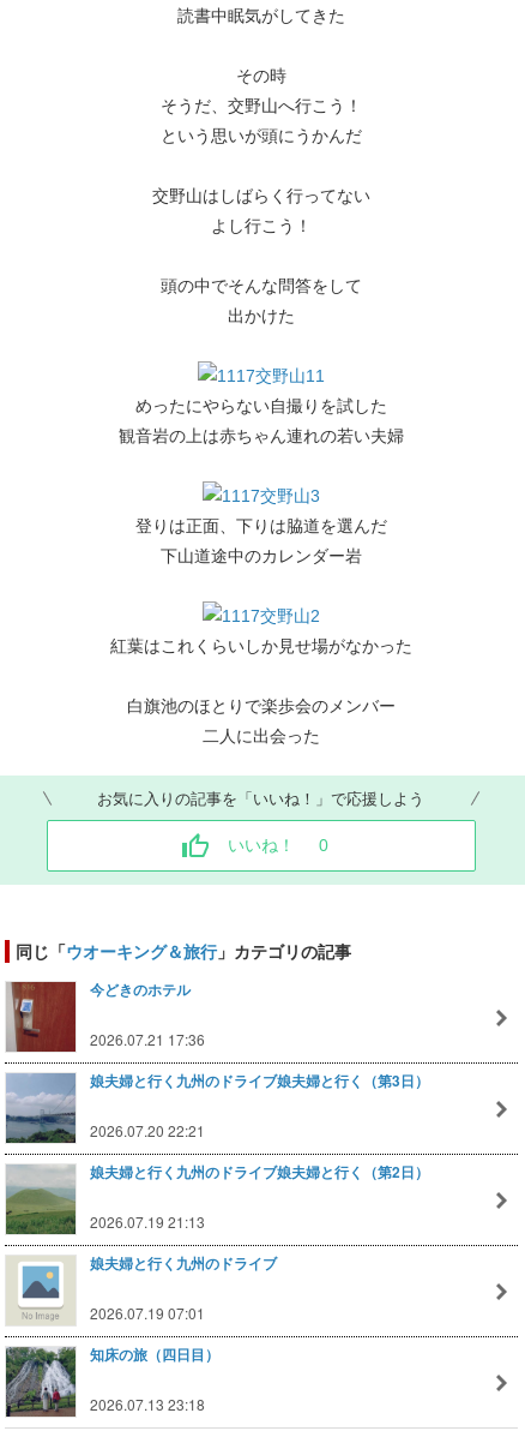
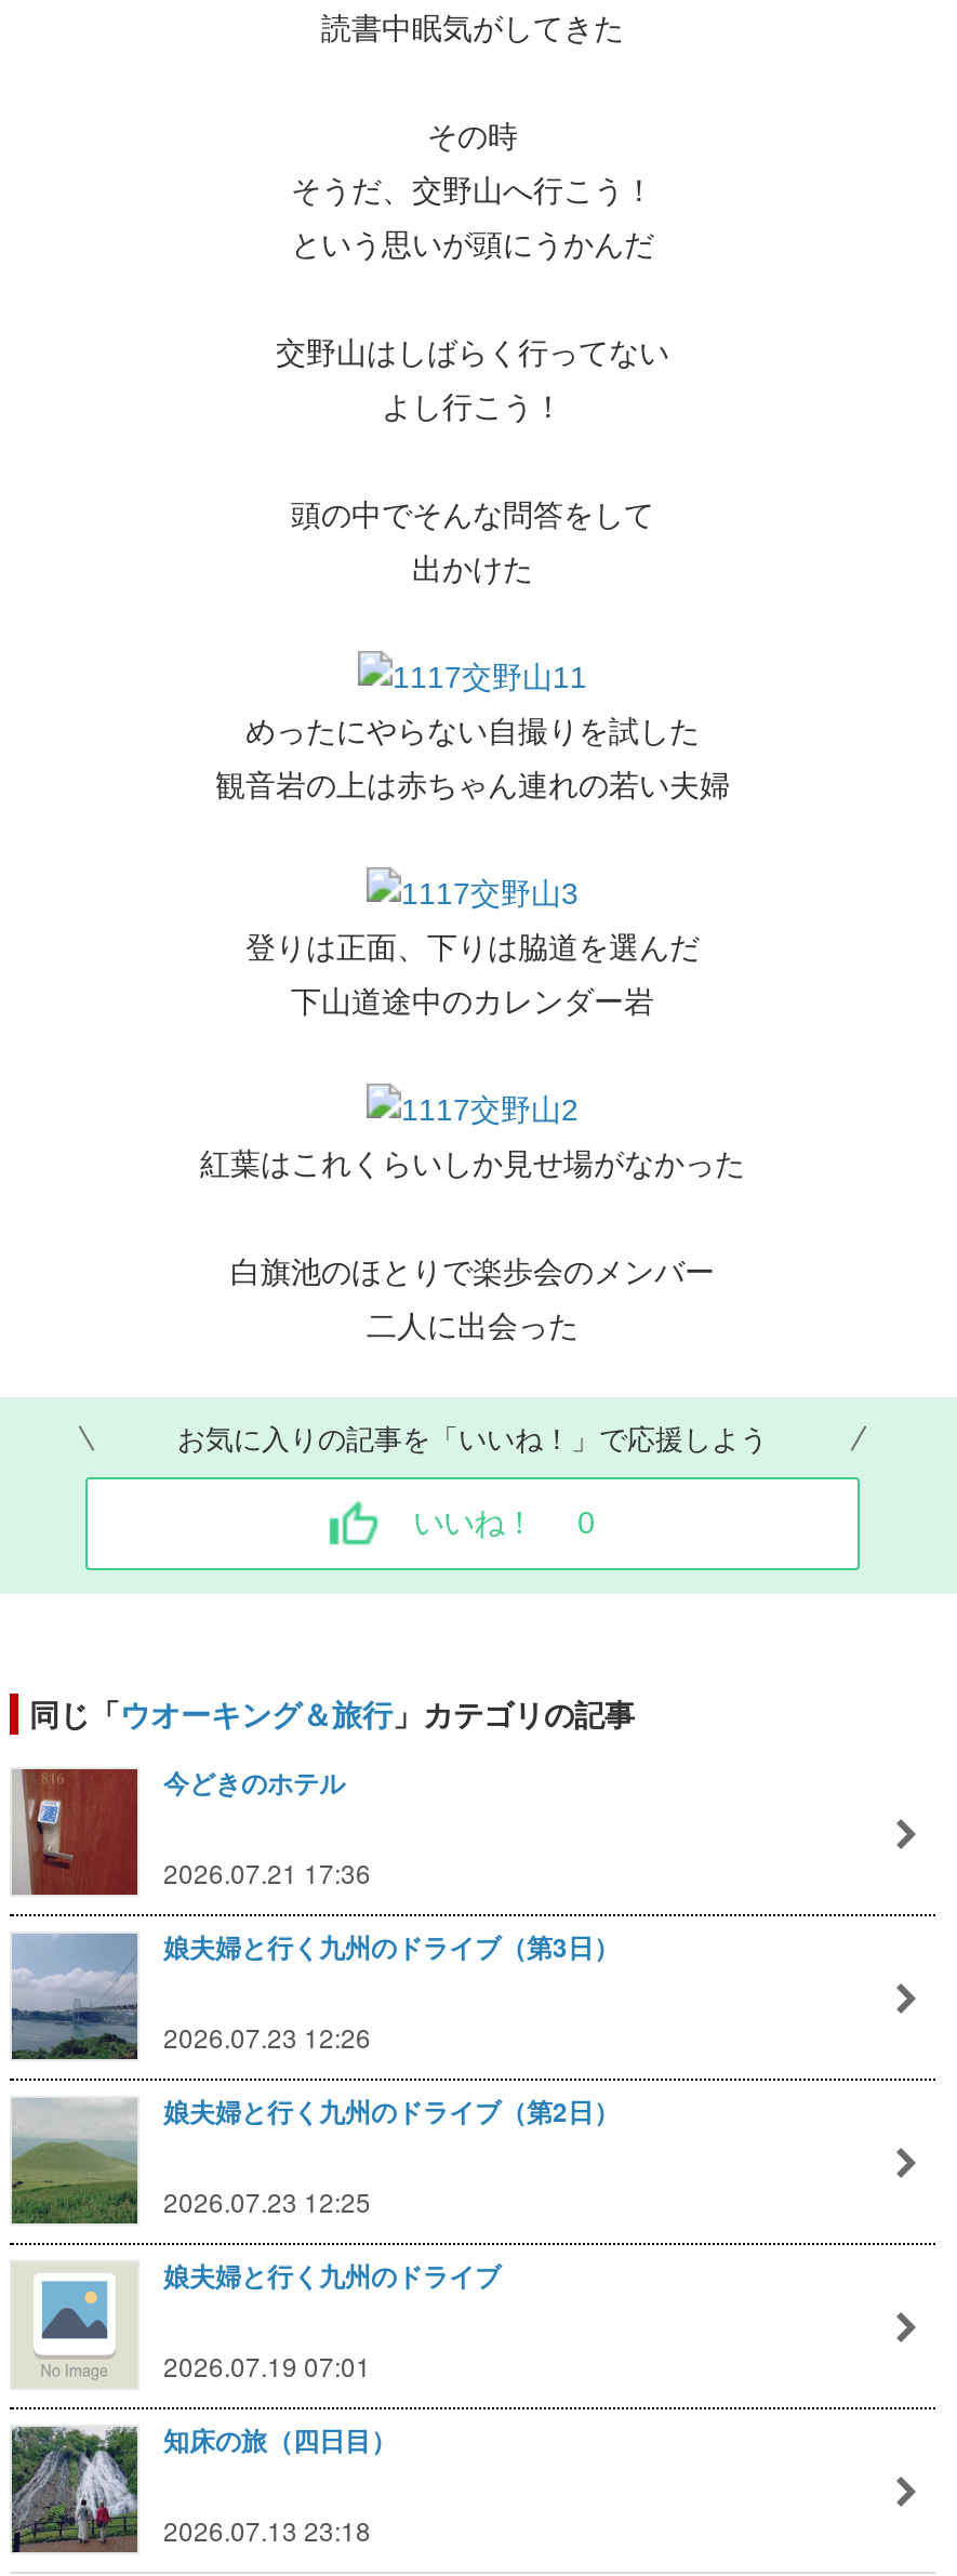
- 娘夫婦と行く九州のドライブ娘夫婦と行く（第3日）
+ 娘夫婦と行く九州のドライブ（第3日）

- 2026.07.20 22:21
+ 2026.07.23 12:26

- 娘夫婦と行く九州のドライブ娘夫婦と行く（第2日）
+ 娘夫婦と行く九州のドライブ（第2日）

- 2026.07.19 21:13
+ 2026.07.23 12:25
